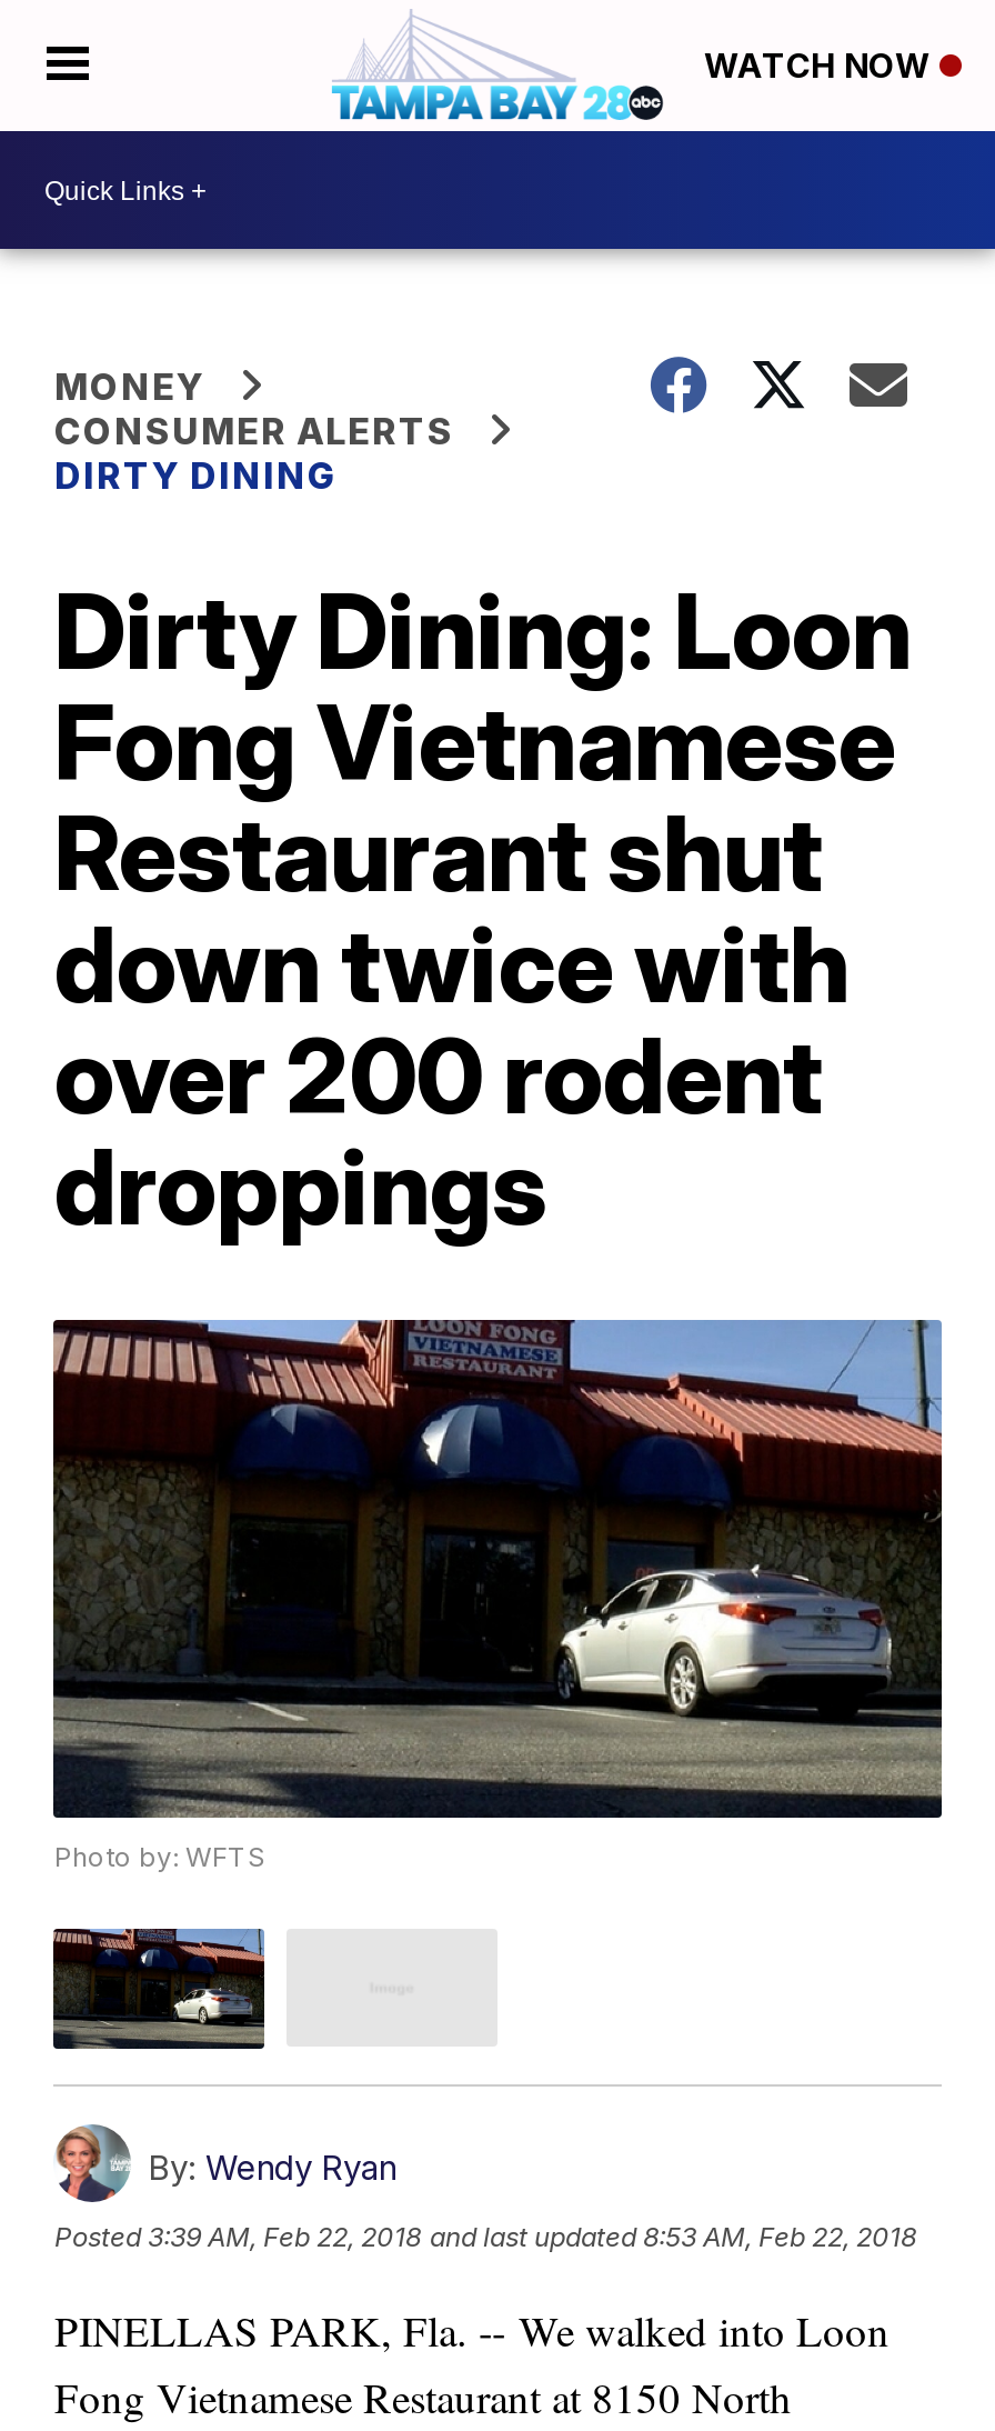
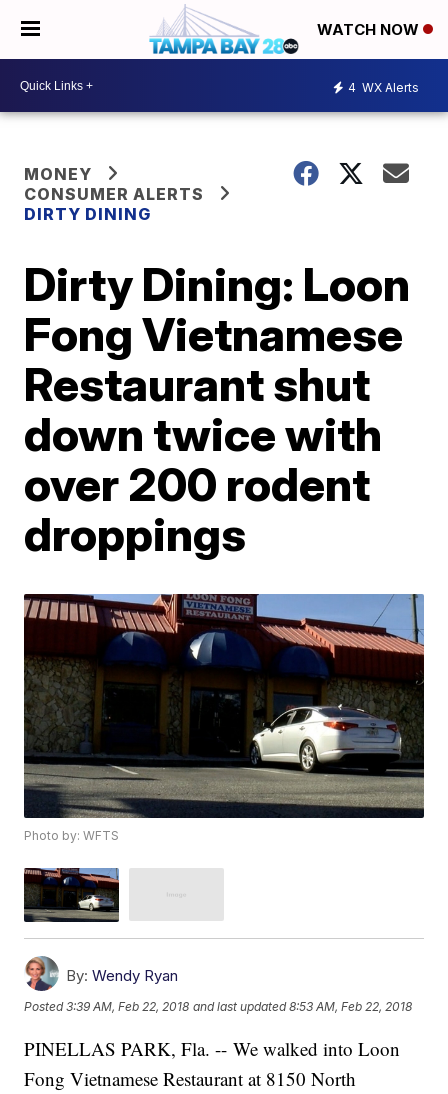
+ 4 WX Alerts
